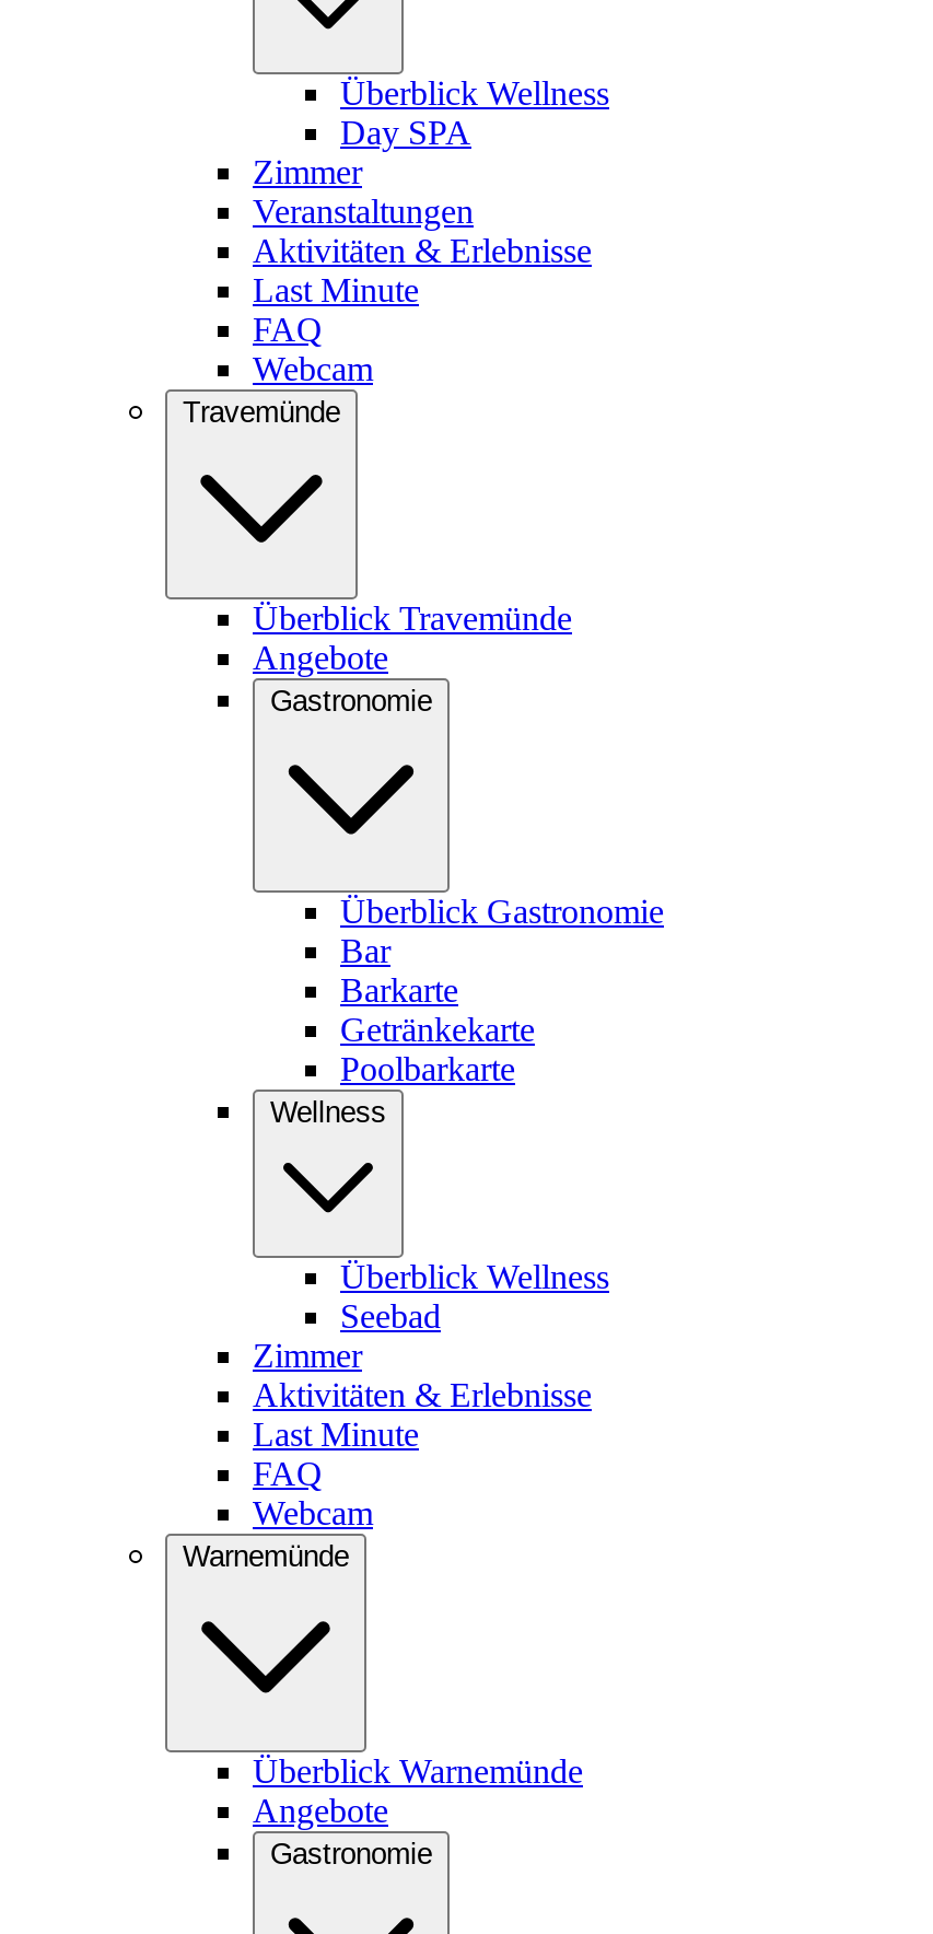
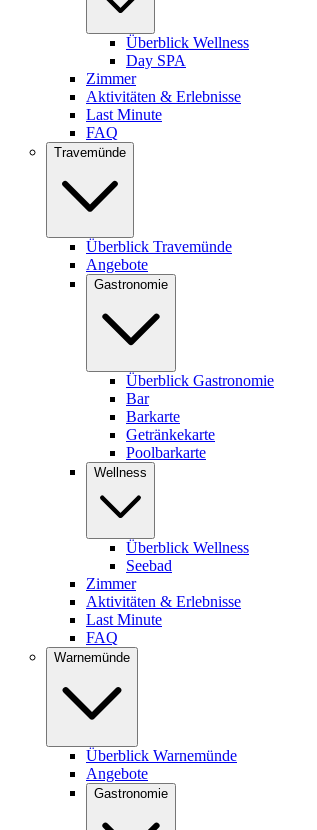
- Veranstaltungen

- Webcam

- Webcam
